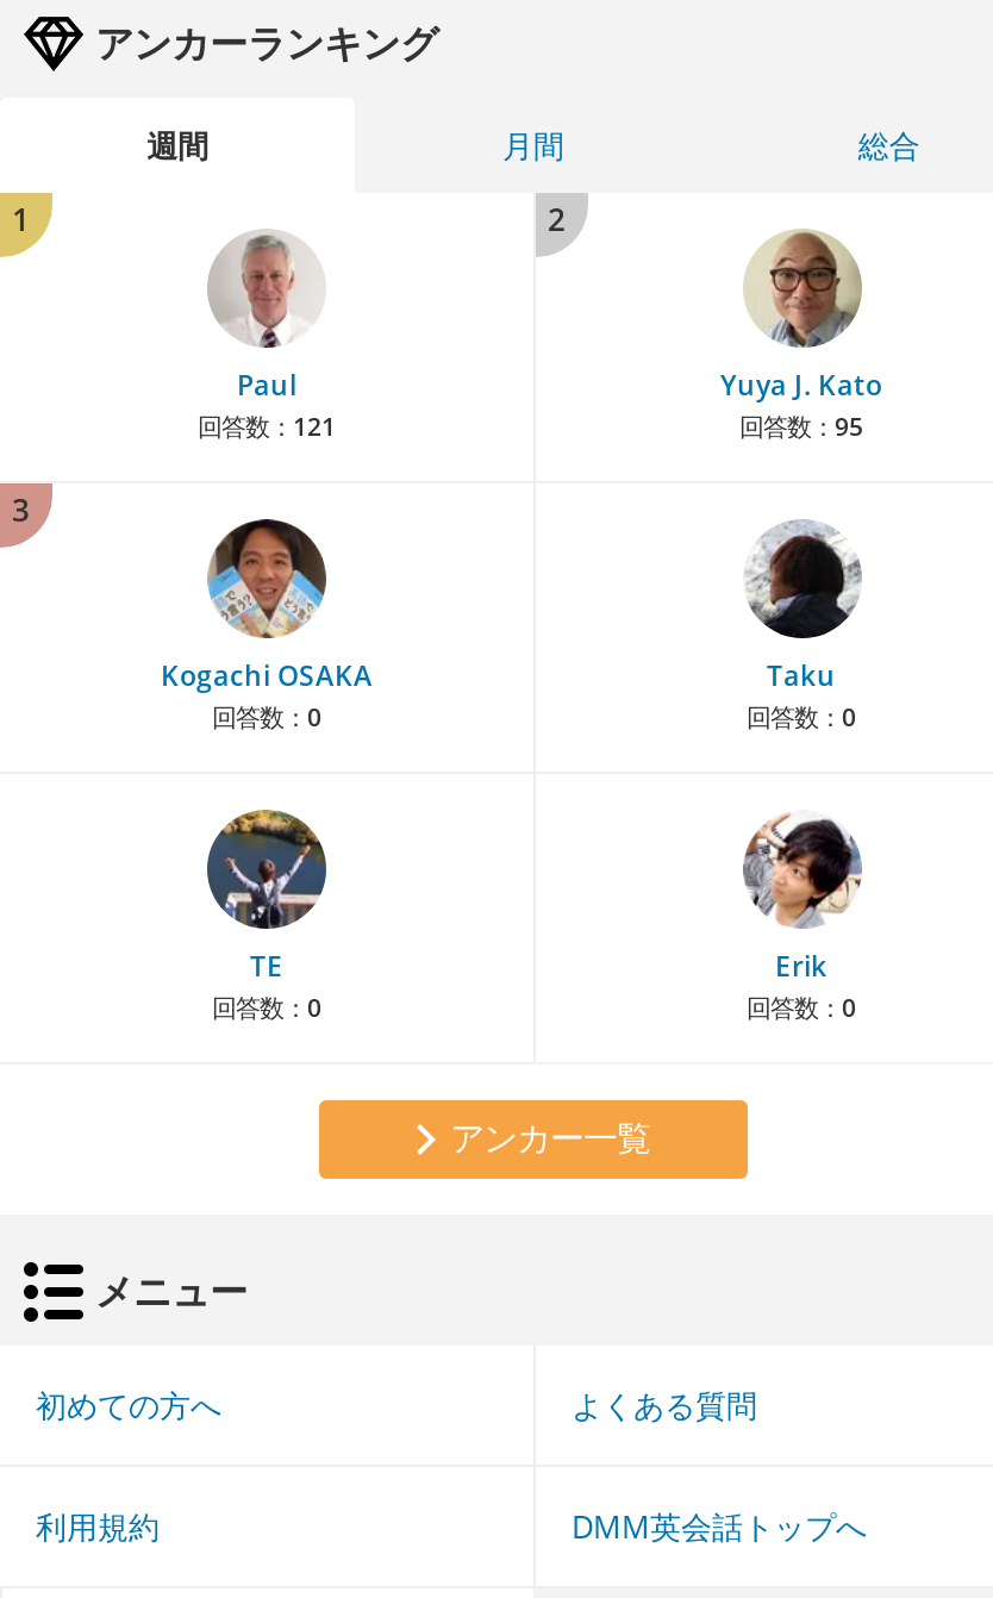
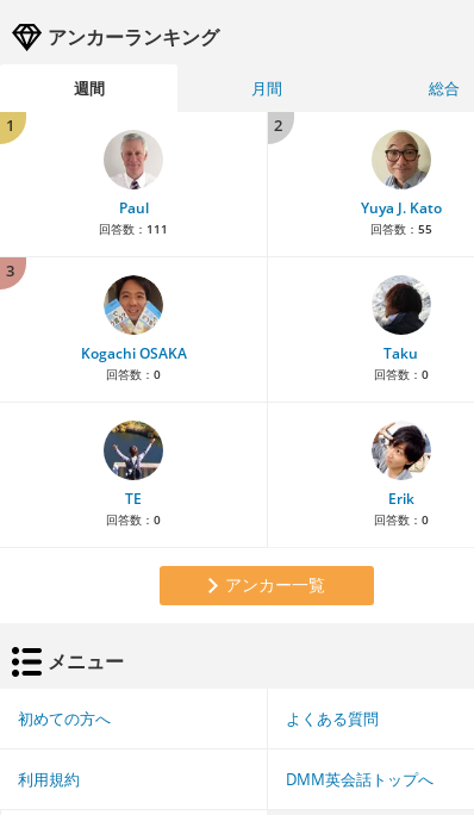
- 回答数：121
+ 回答数：111

- 回答数：95
+ 回答数：55
